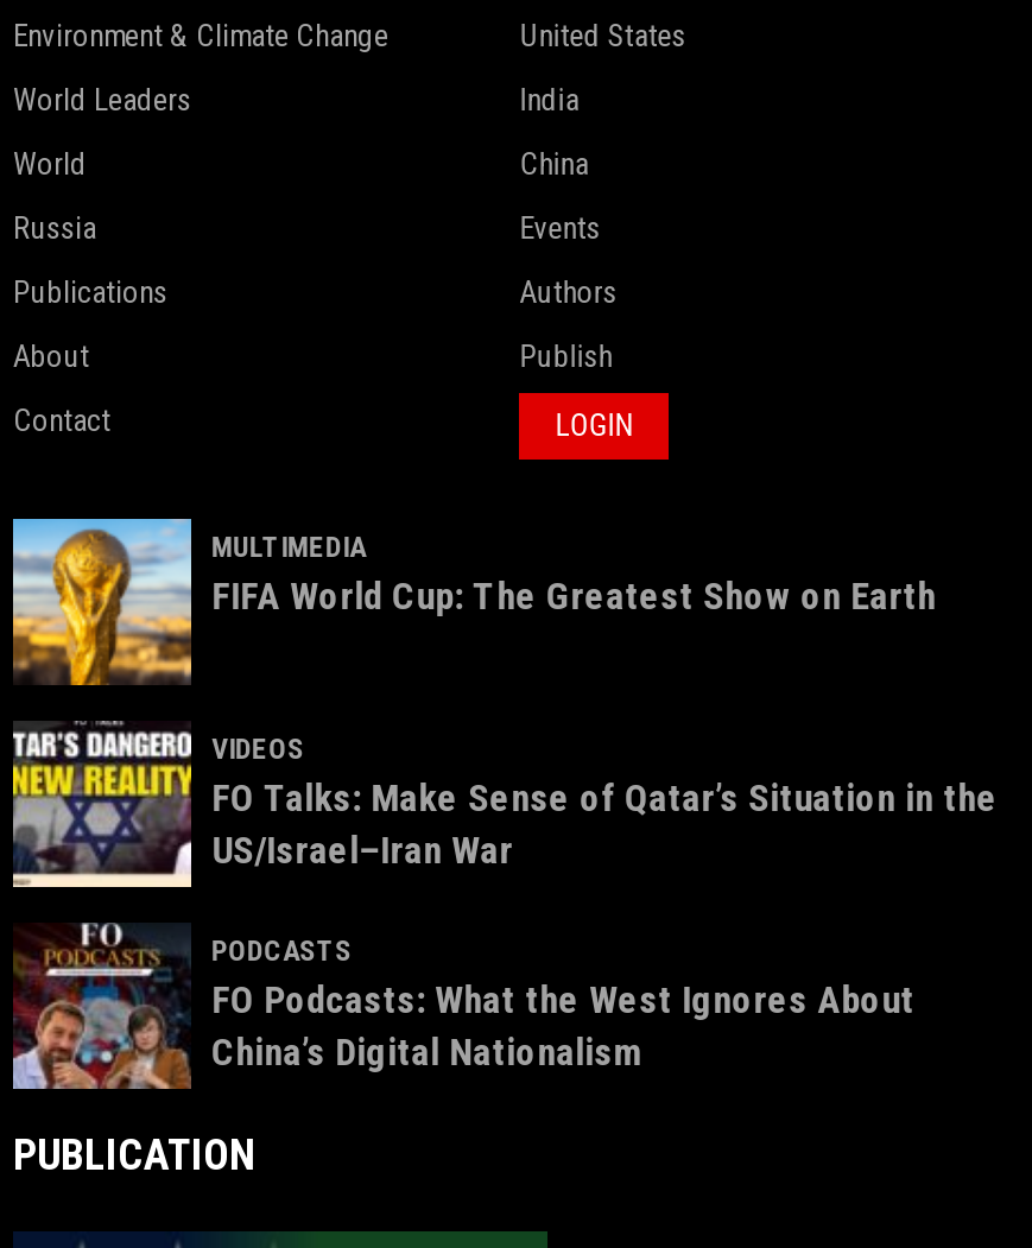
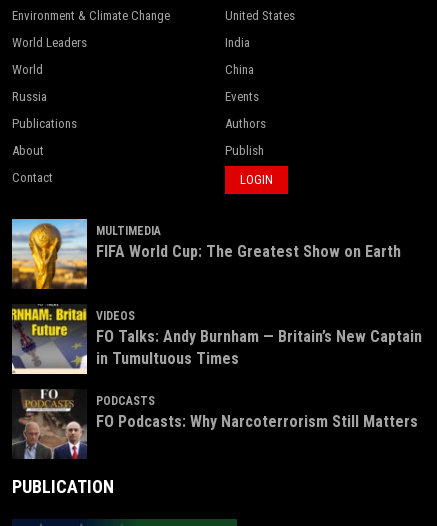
- [image]
- FO Talks: Make Sense of Qatar’s Situation in the
- US/Israel–Iran War
+ [image]
+ FO Talks: Andy Burnham — Britain’s New Captain
+ in Tumultuous Times

- [image]
- FO Podcasts: What the West Ignores About
- China’s Digital Nationalism
+ [image]
+ FO Podcasts: Why Narcoterrorism Still Matters
